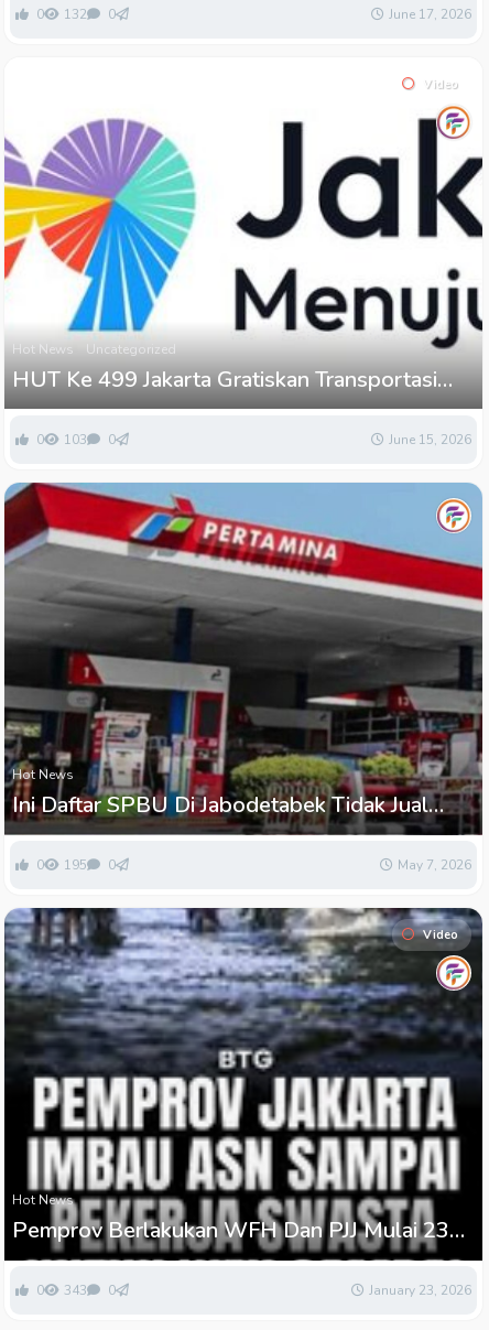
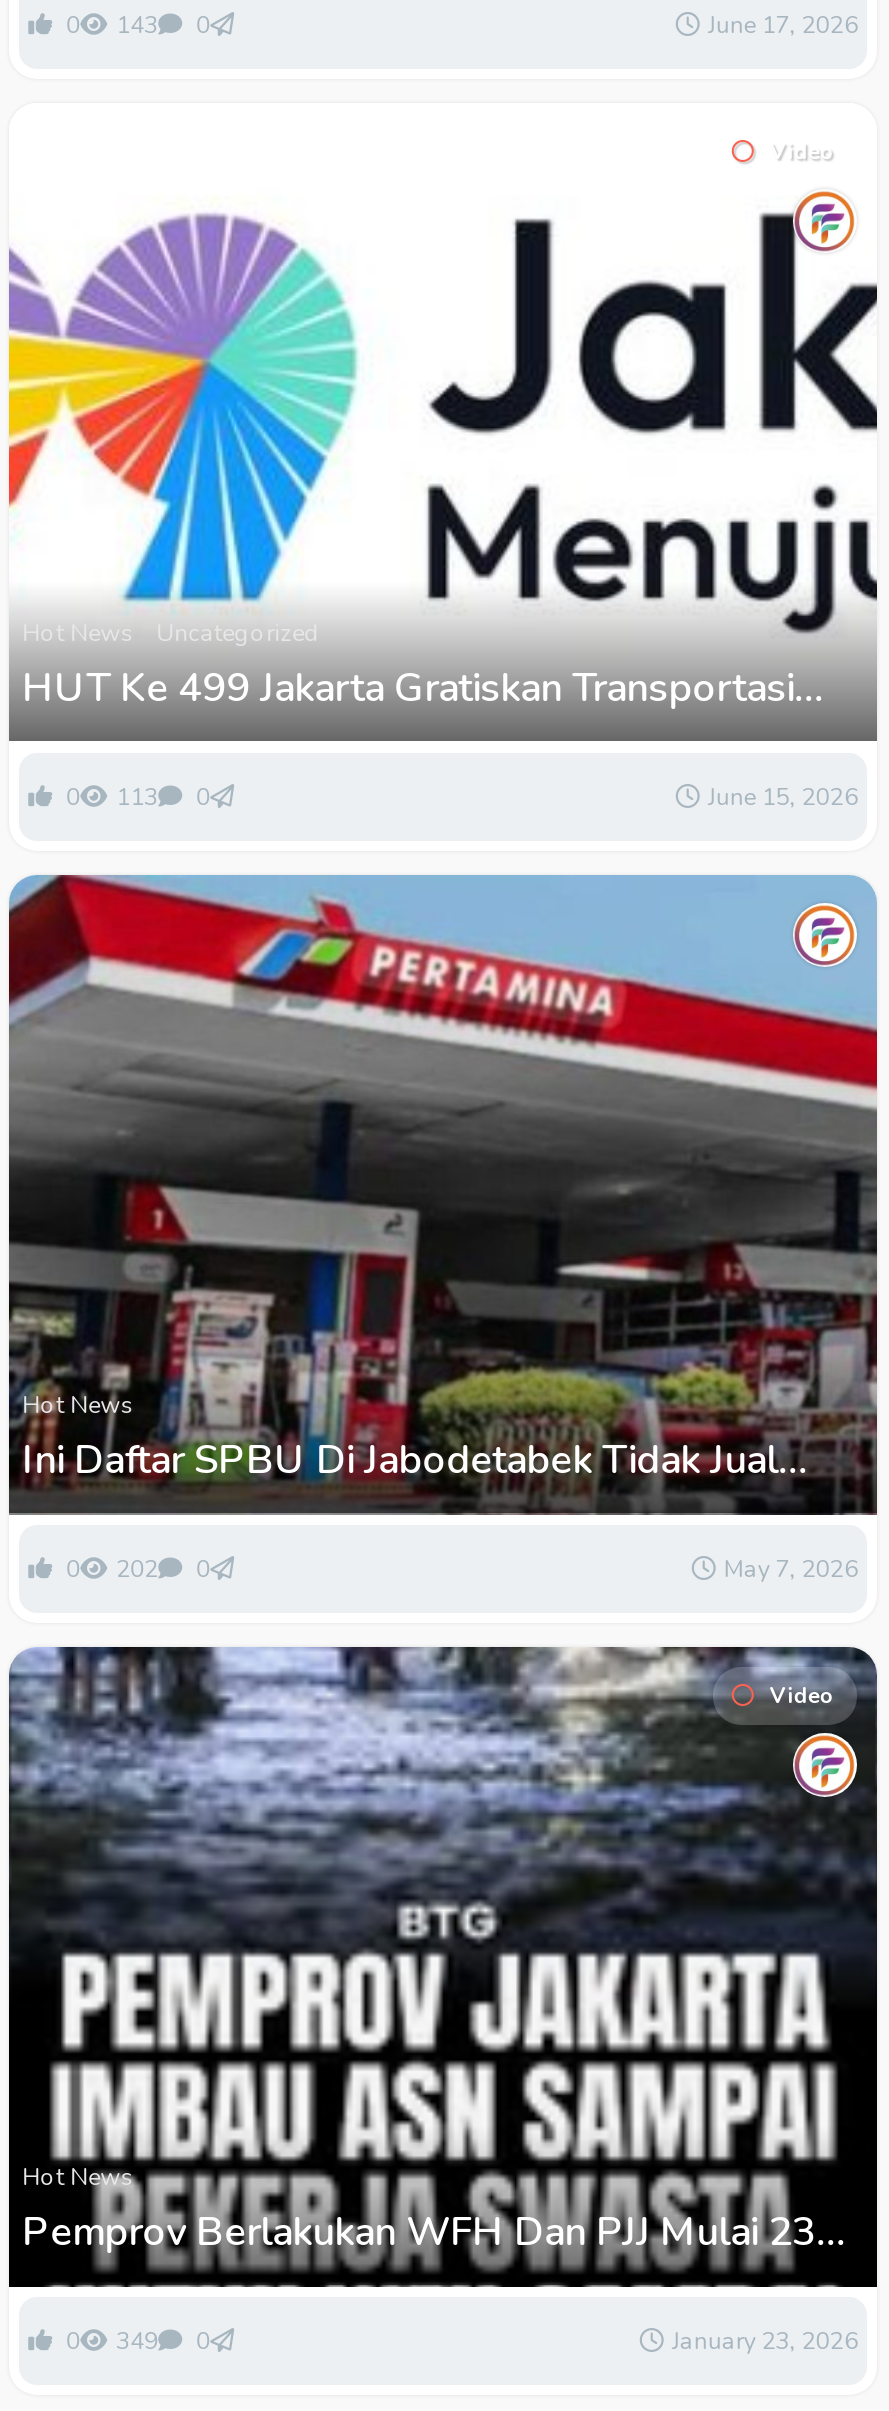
- 132
+ 143

- 103
+ 113

- 195
+ 202

- 343
+ 349
